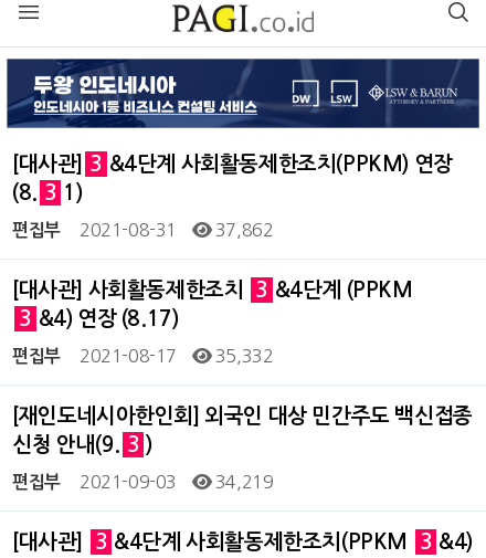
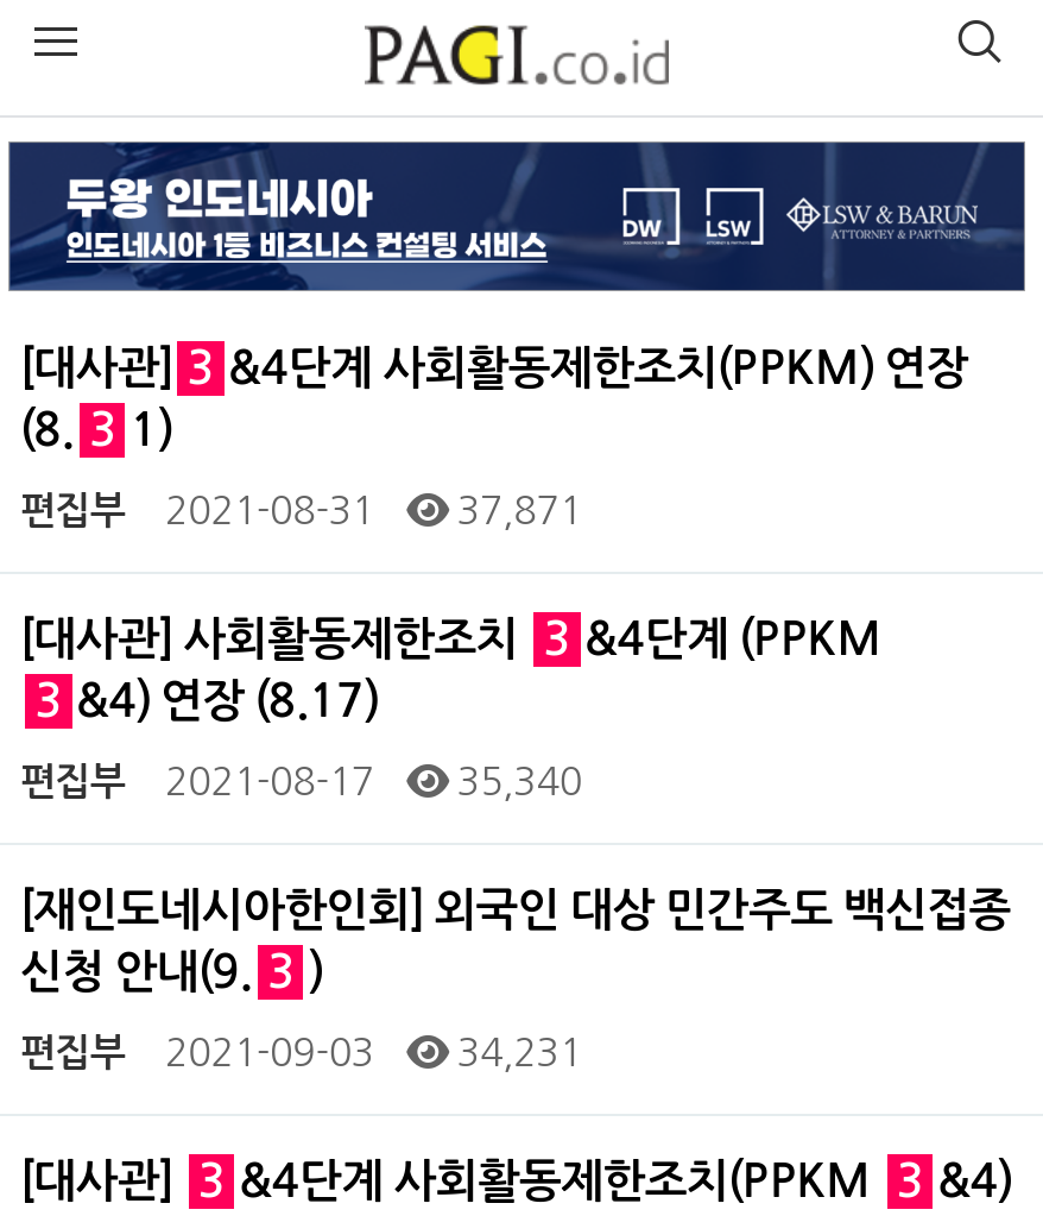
- 편집부 2021-08-31 37,862
+ 편집부 2021-08-31 37,871

- 편집부 2021-08-17 35,332
+ 편집부 2021-08-17 35,340

- 편집부 2021-09-03 34,219
+ 편집부 2021-09-03 34,231
